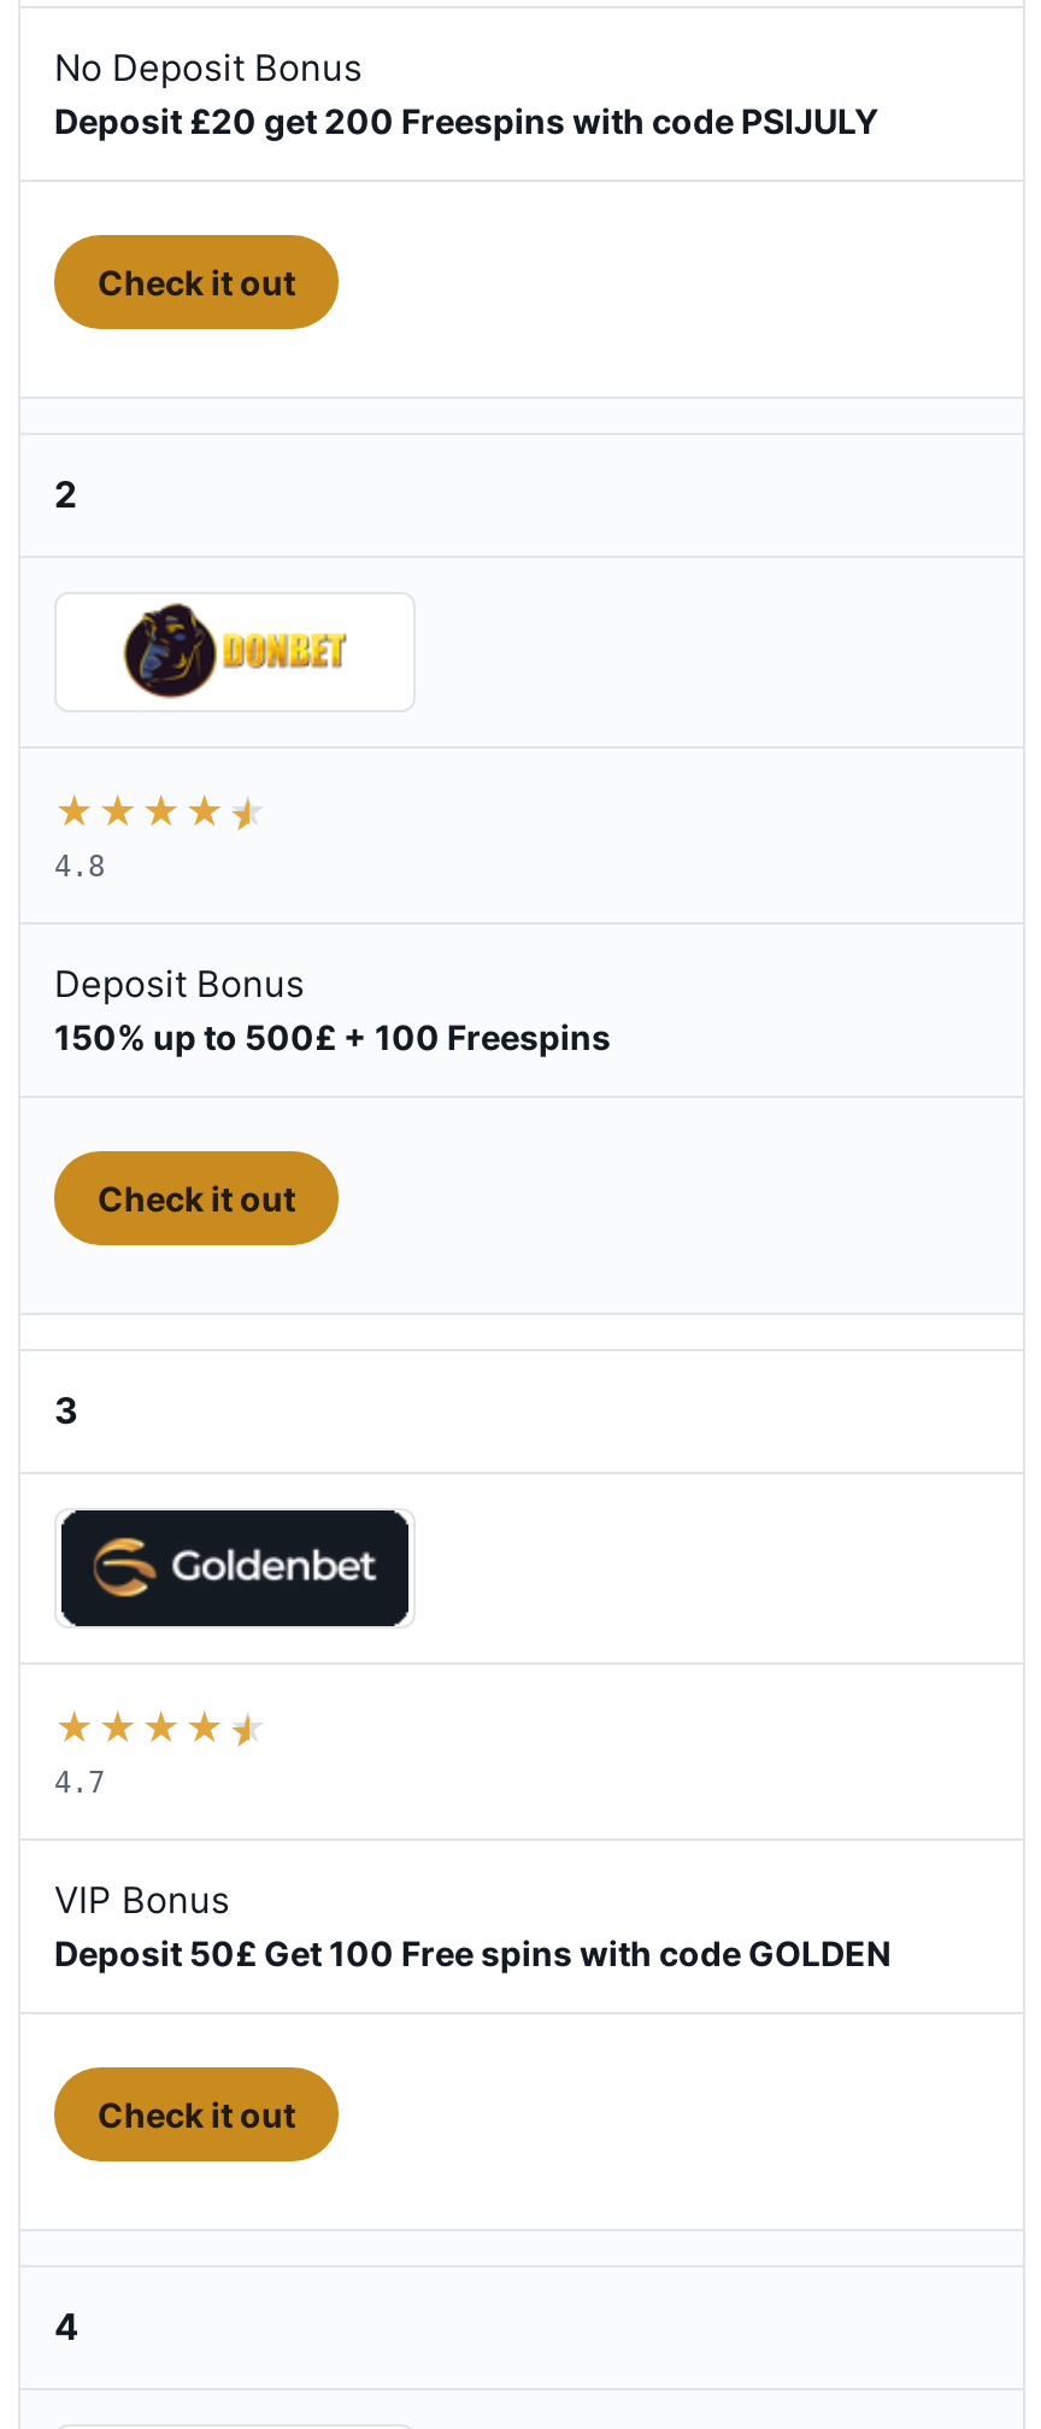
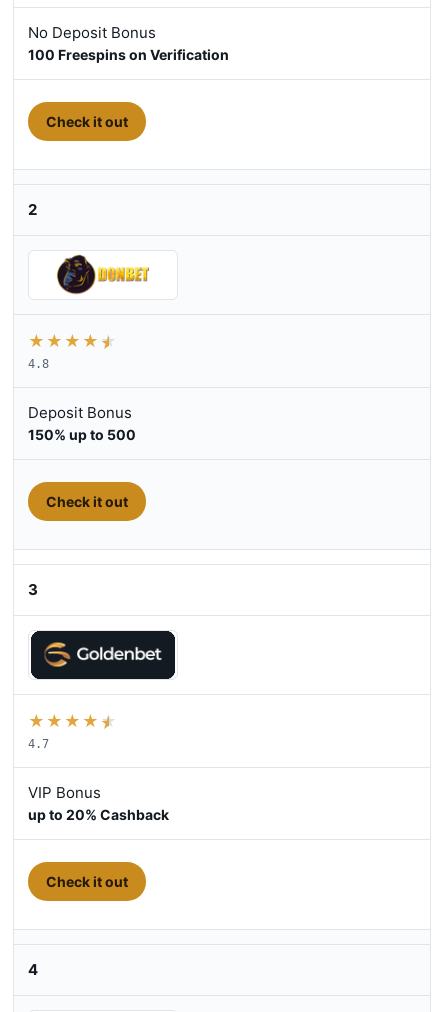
- Deposit £20 get 200 Freespins with code PSIJULY
+ 100 Freespins on Verification

- 150% up to 500£ + 100 Freespins
+ 150% up to 500

- Deposit 50£ Get 100 Free spins with code GOLDEN
+ up to 20% Cashback
